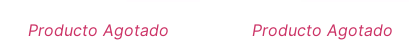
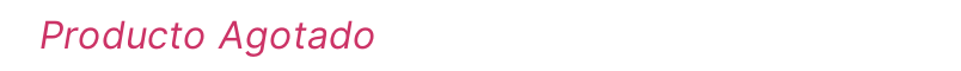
- Producto Agotado
